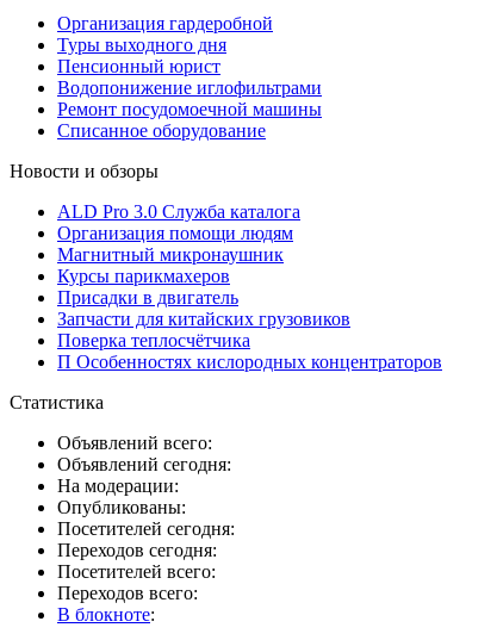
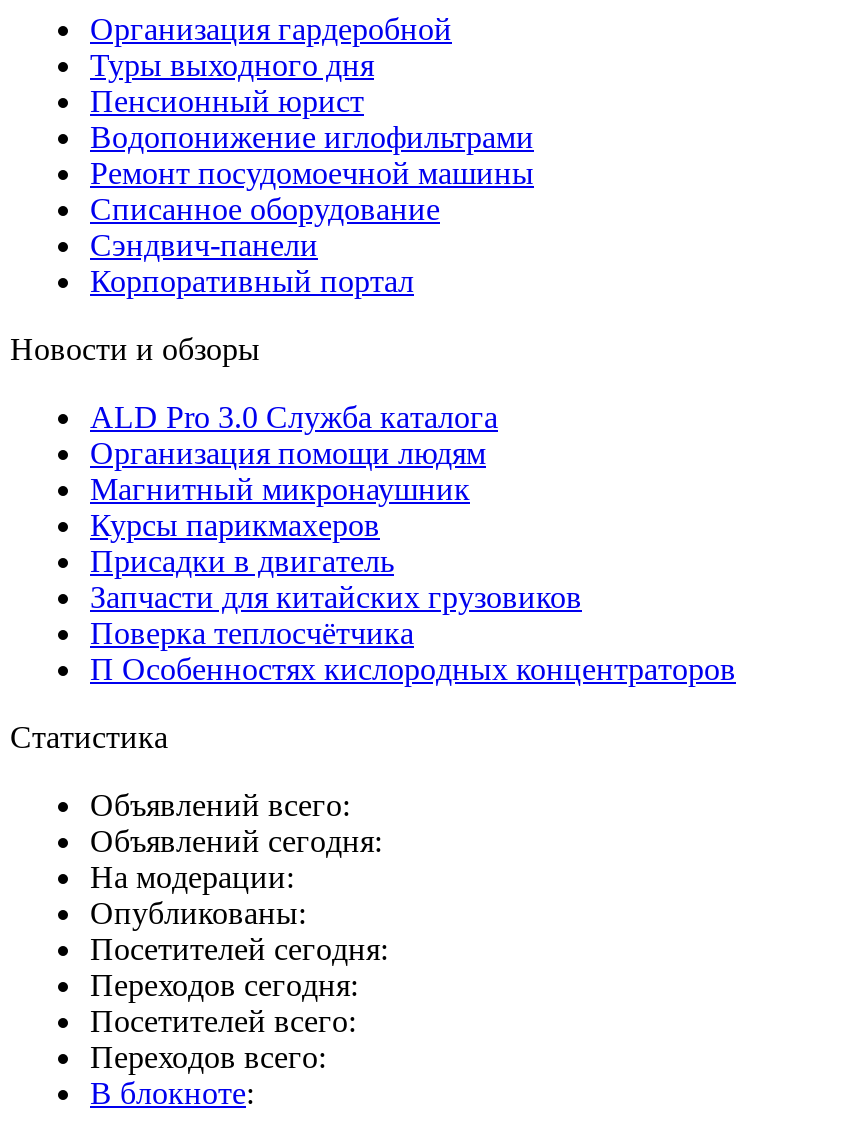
+ Сэндвич-панели
+ Корпоративный портал
